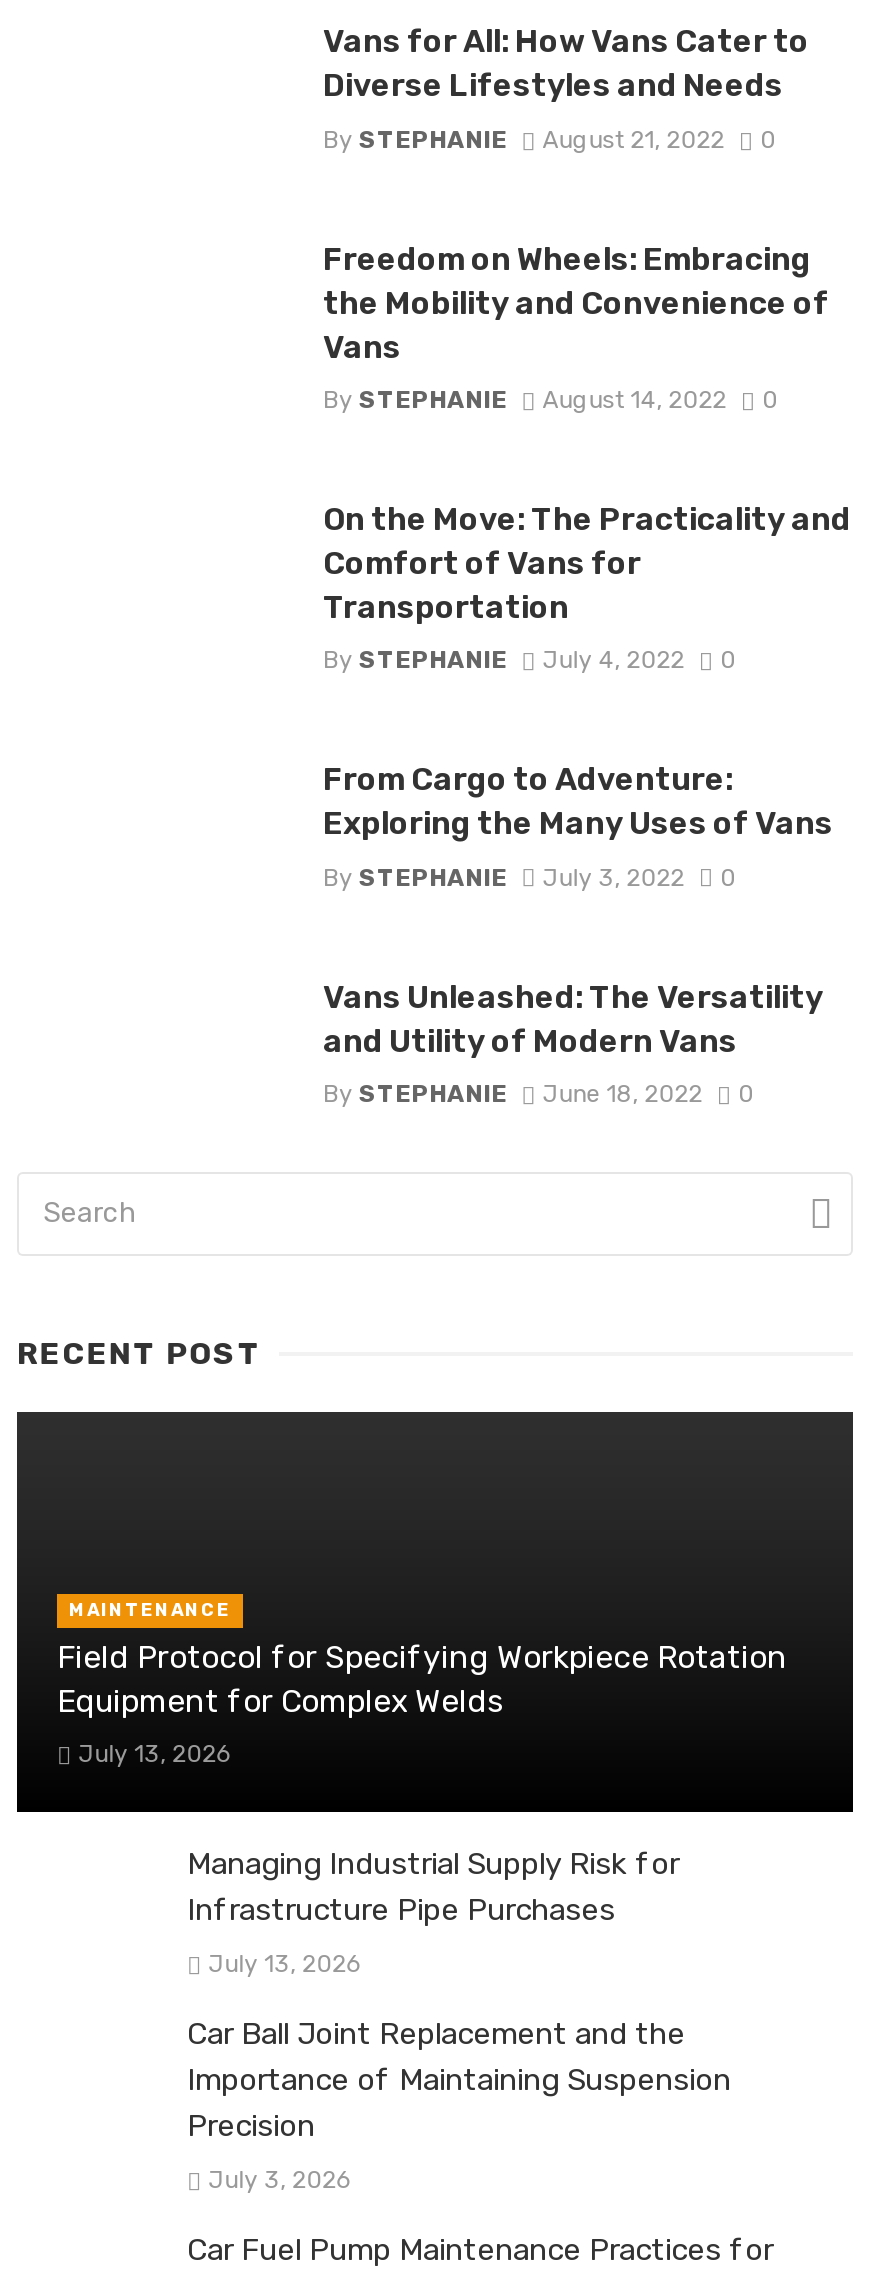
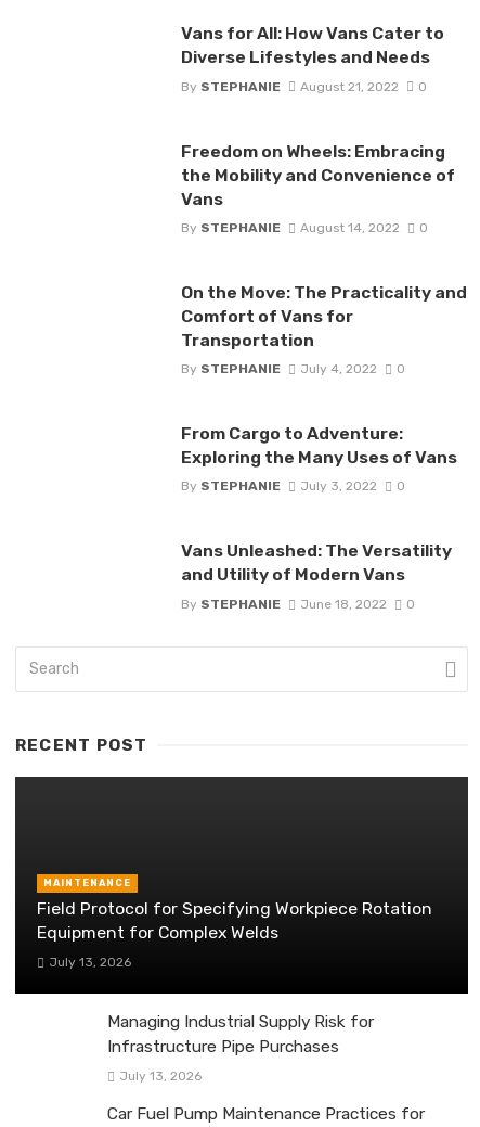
- Car Ball Joint Replacement and the
- Importance of Maintaining Suspension
- Precision
- July 3, 2026
